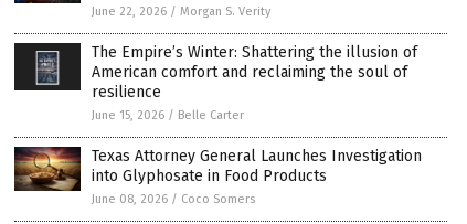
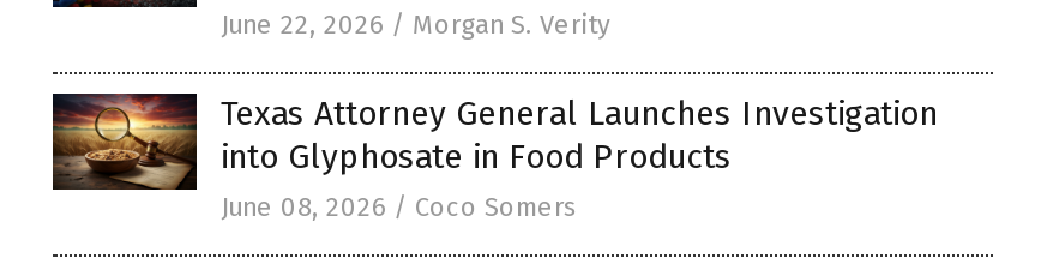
- [image]
- The Empire’s Winter: Shattering the illusion of
- American comfort and reclaiming the soul of
- resilience
- June 15, 2026 / Belle Carter
